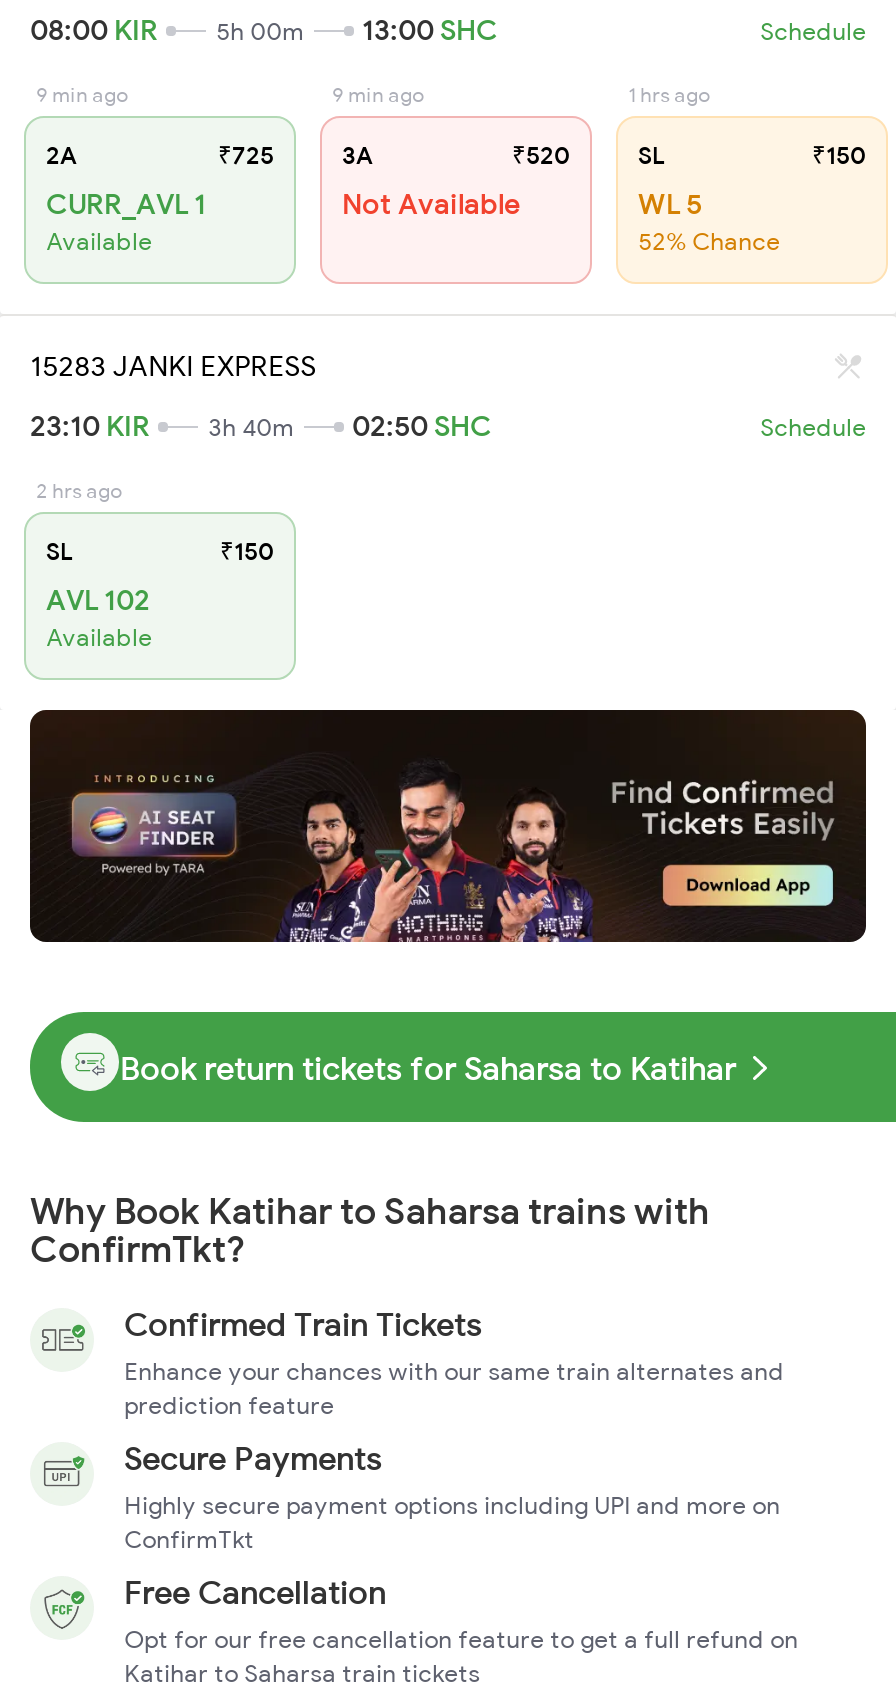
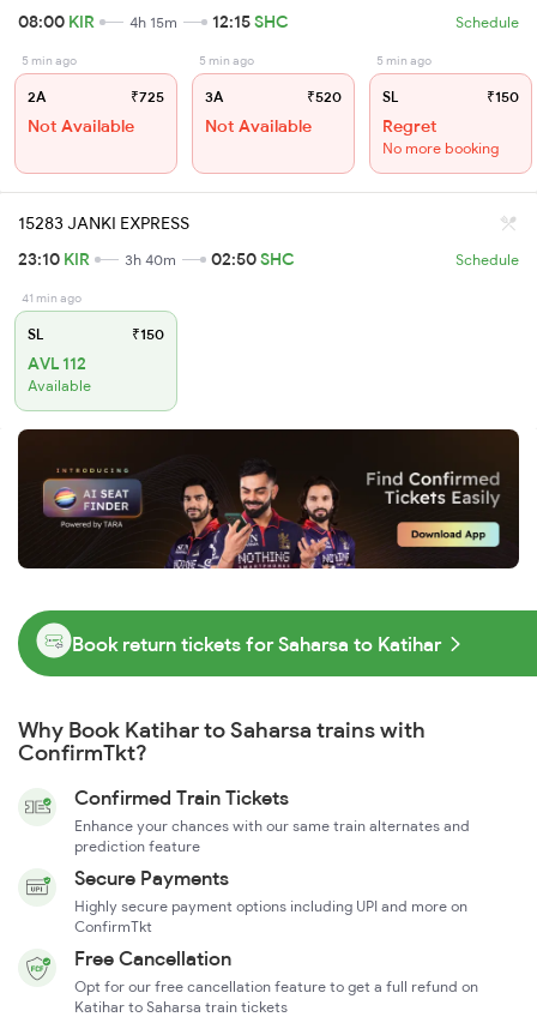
- 5h 00m
- 13:00 SHC
+ 4h 15m
+ 12:15 SHC

- 9 min ago
+ 5 min ago

- 9 min ago
+ 5 min ago

- 1 hrs ago
+ 5 min ago

- CURR_AVL 1
- Available
+ Not Available

- WL 5
- 52% Chance
+ Regret
+ No more booking

- 2 hrs ago
+ 41 min ago

- AVL 102
+ AVL 112
